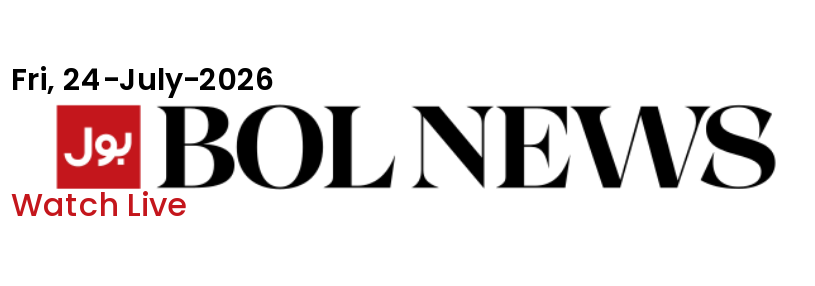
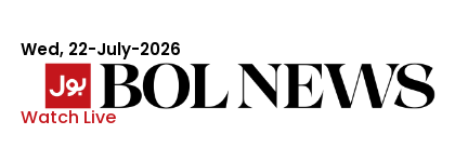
- Fri, 24-July-2026
+ Wed, 22-July-2026
